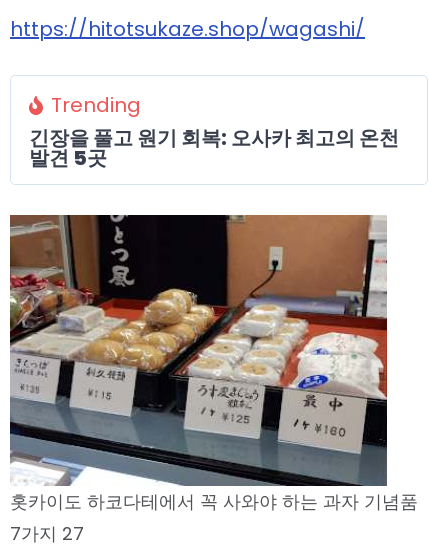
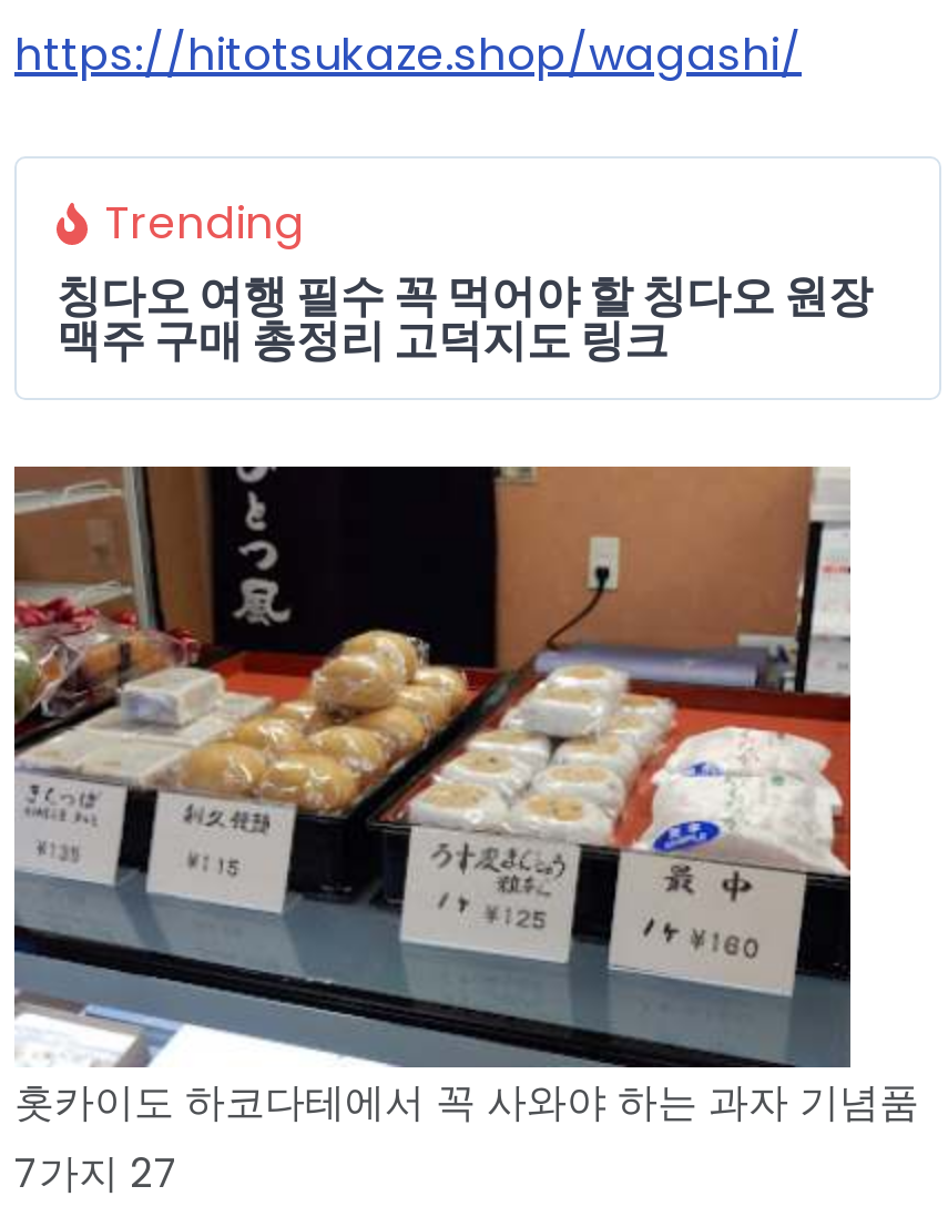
- 긴장을 풀고 원기 회복: 오사카 최고의 온천
- 발견 5곳
+ 칭다오 여행 필수 꼭 먹어야 할 칭다오 원장
+ 맥주 구매 총정리 고덕지도 링크
